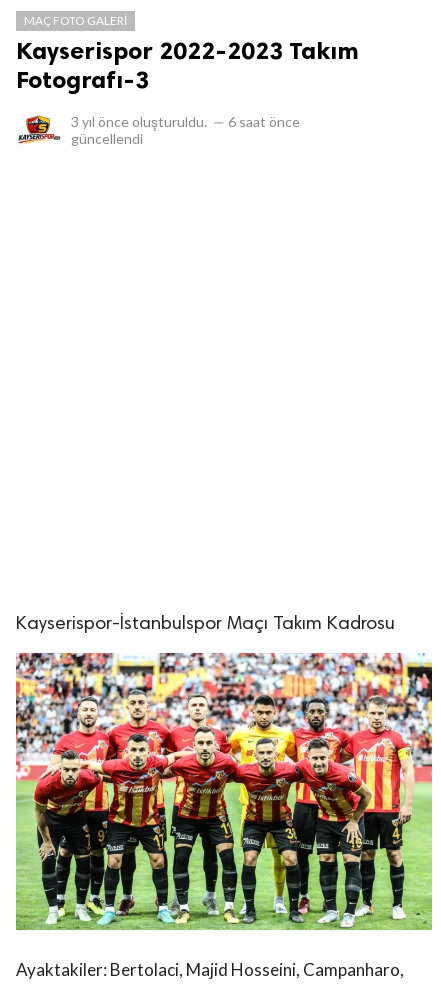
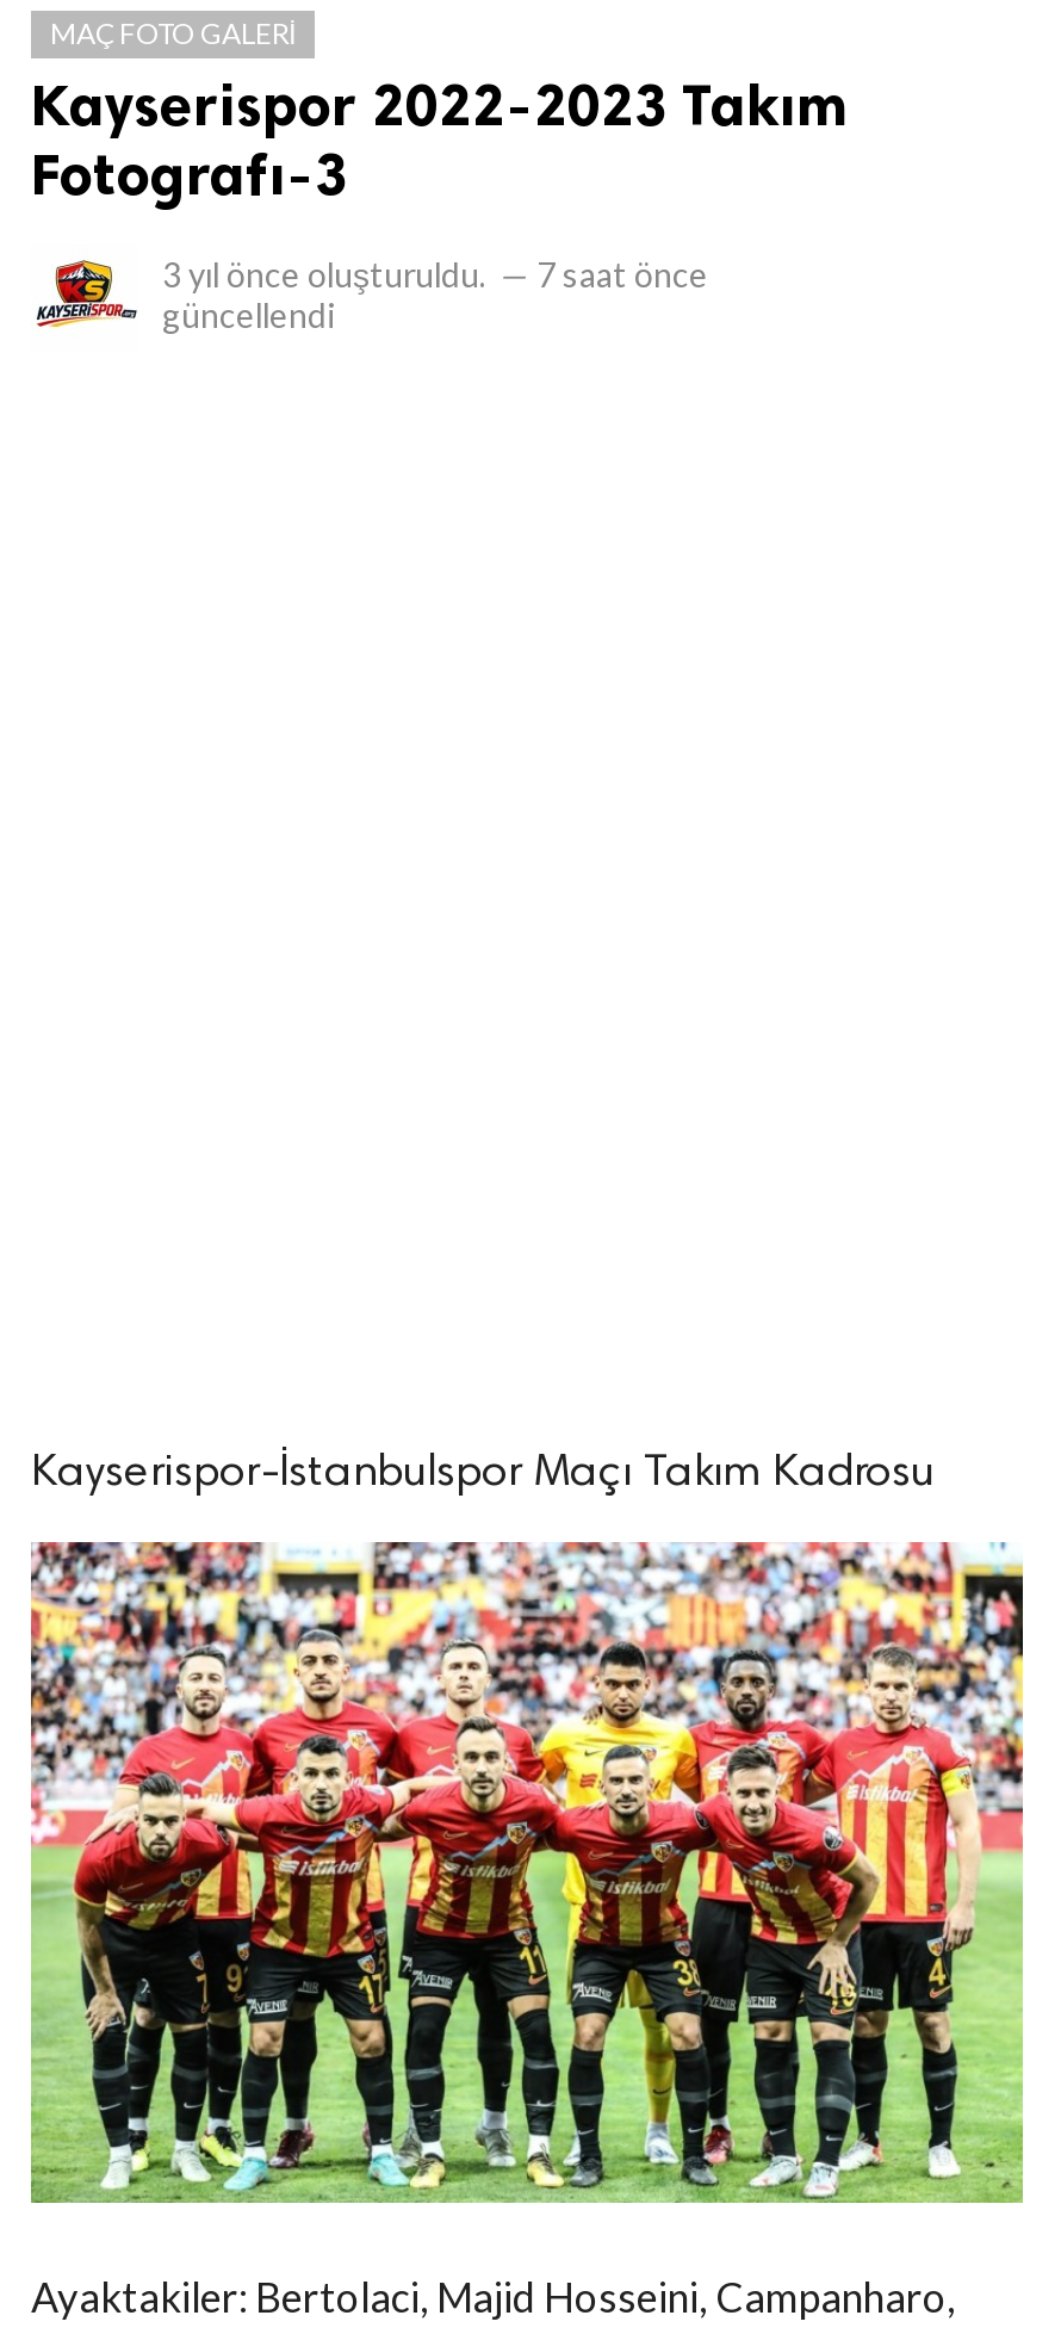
- 3 yıl önce oluşturuldu. — 6 saat önce
+ 3 yıl önce oluşturuldu. — 7 saat önce
